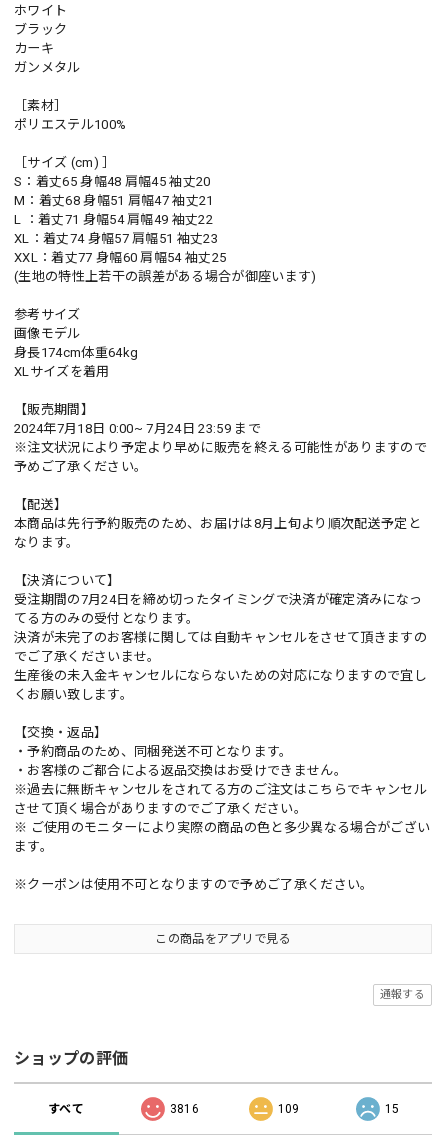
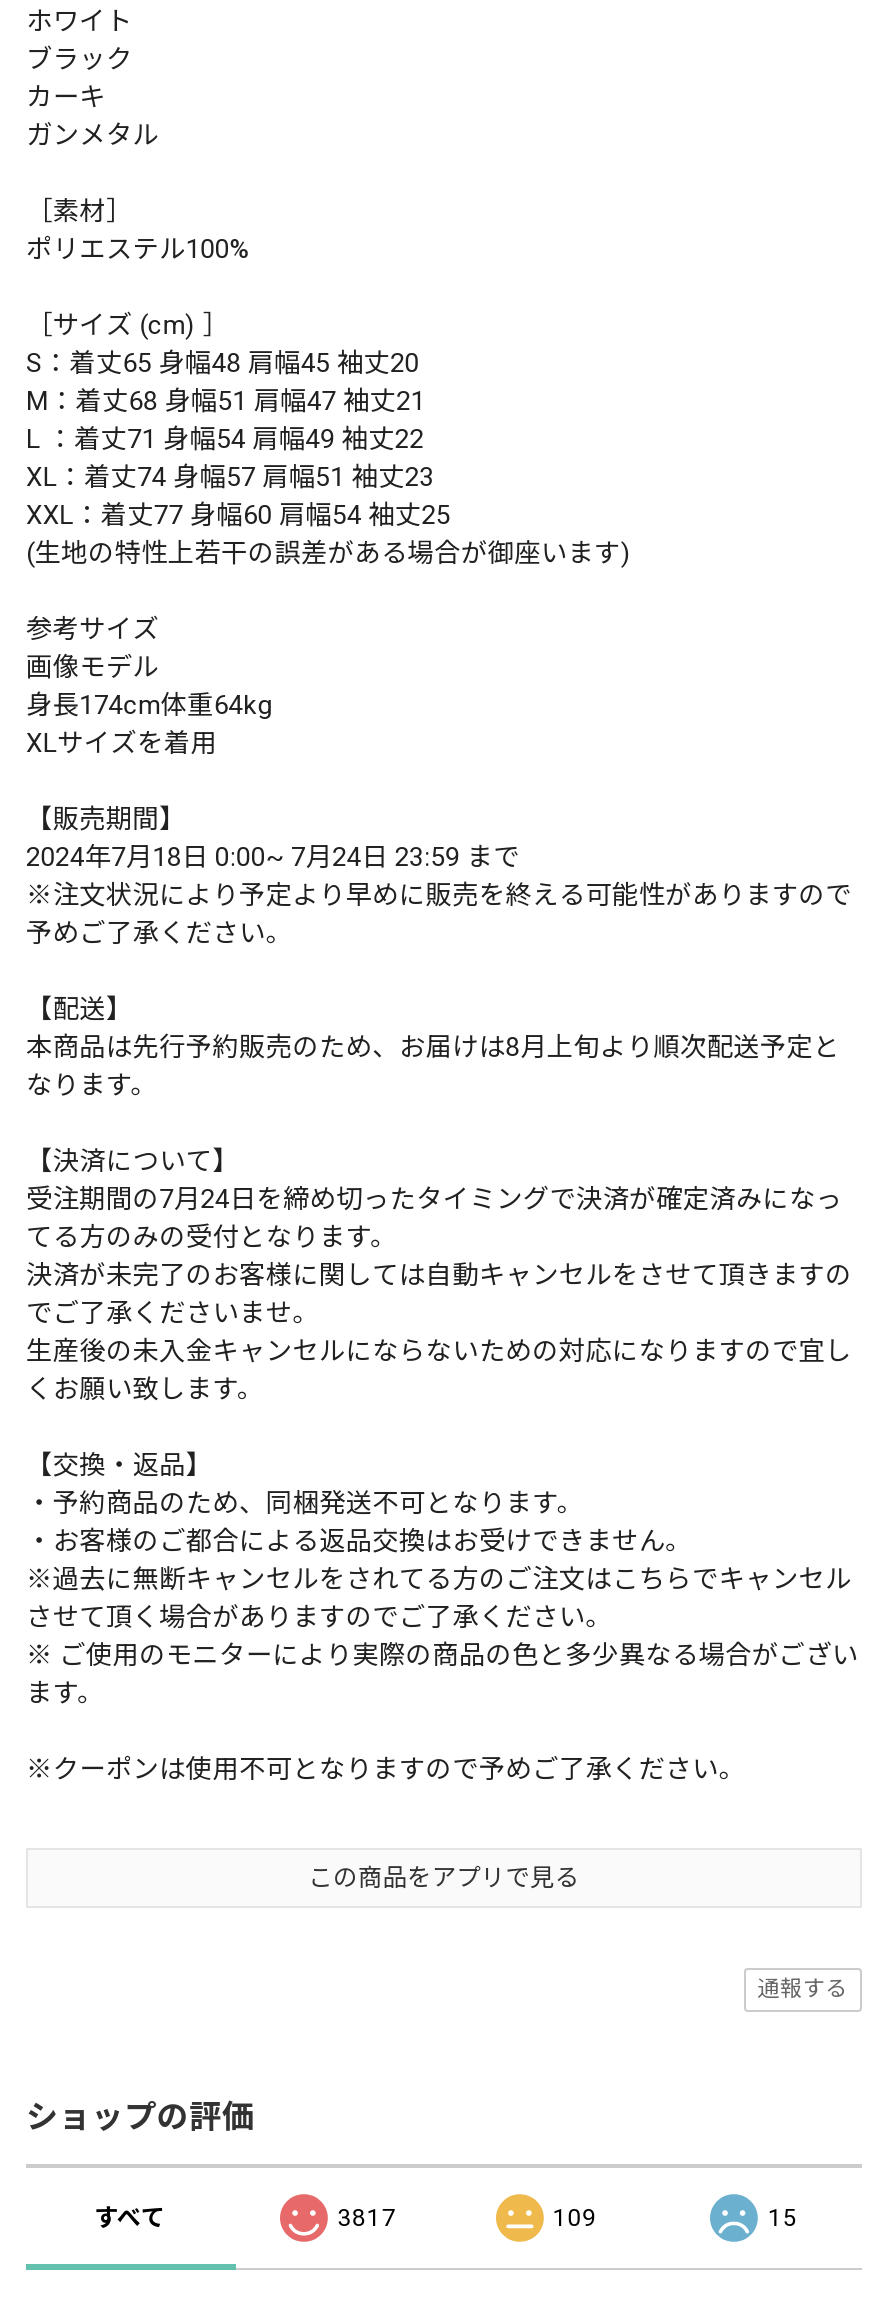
- 3816
+ 3817
